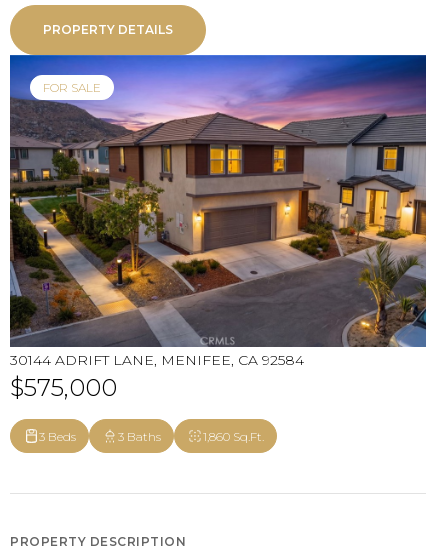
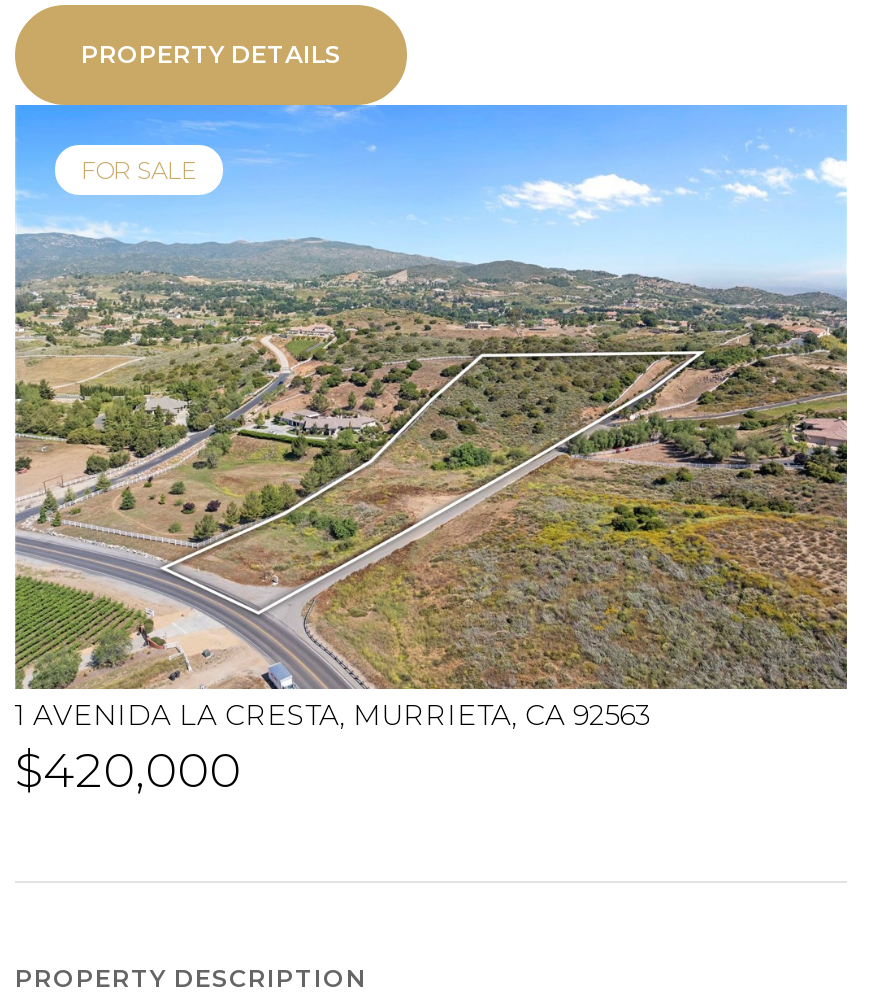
- [image]
- 30144 ADRIFT LANE, MENIFEE, CA 92584
- $575,000
- 3 Beds
- 3 Baths
- 1,860 Sq.Ft.
+ [image]
+ 1 AVENIDA LA CRESTA, MURRIETA, CA 92563
+ $420,000
